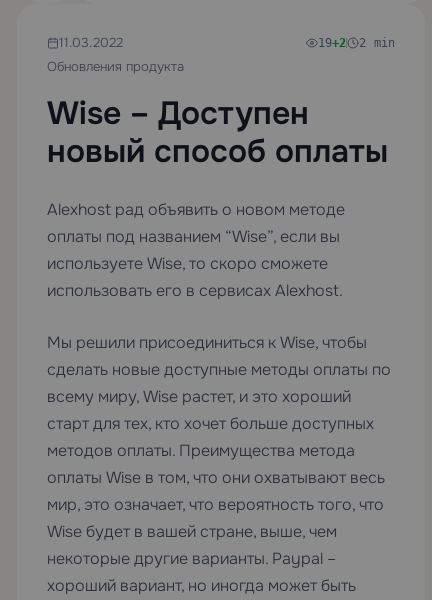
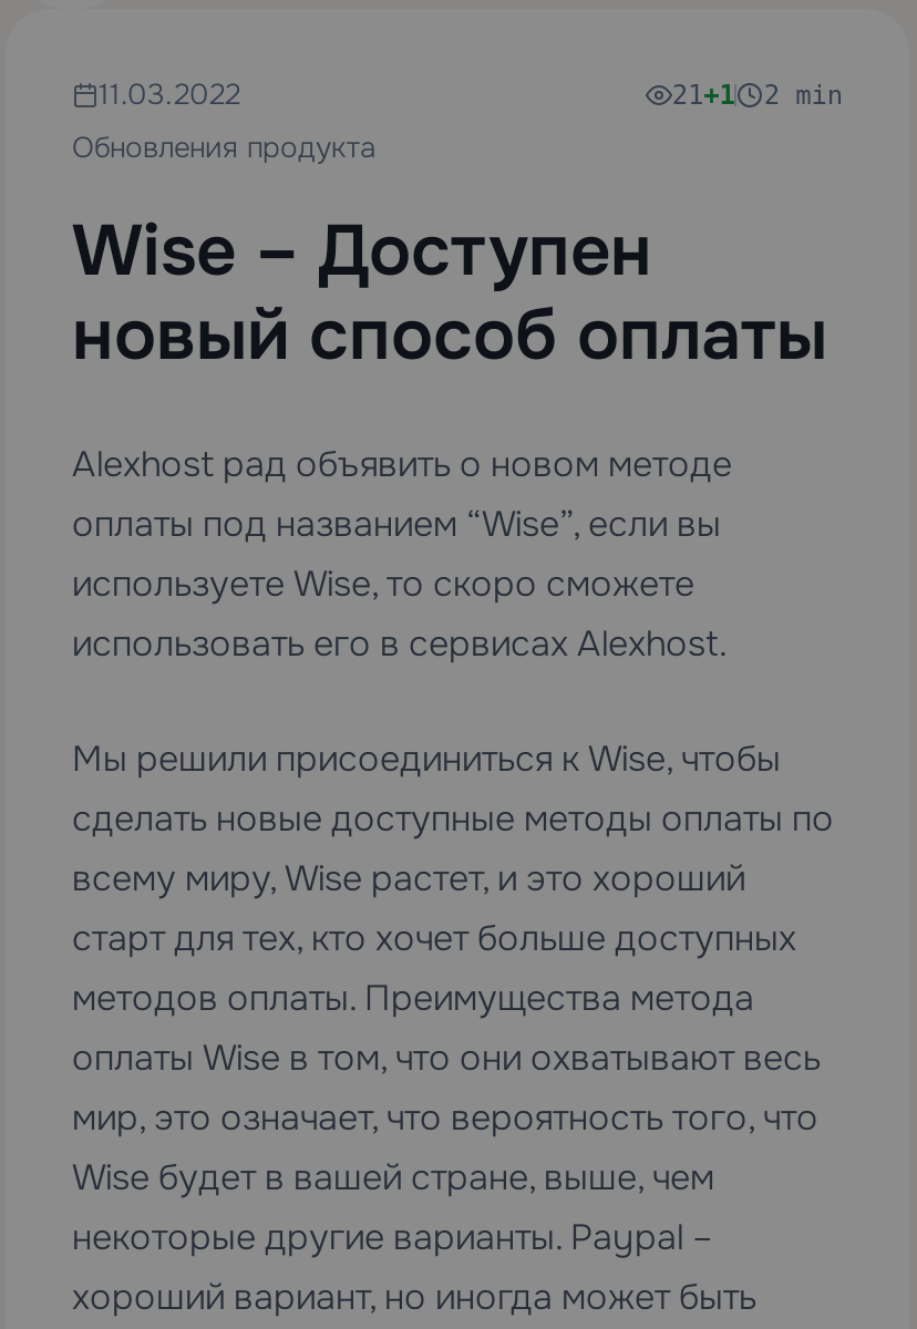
- 19+2 2 min
+ 21+1 2 min
